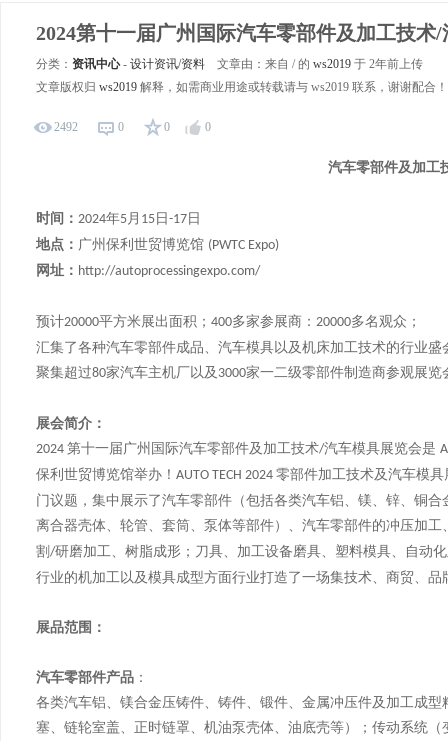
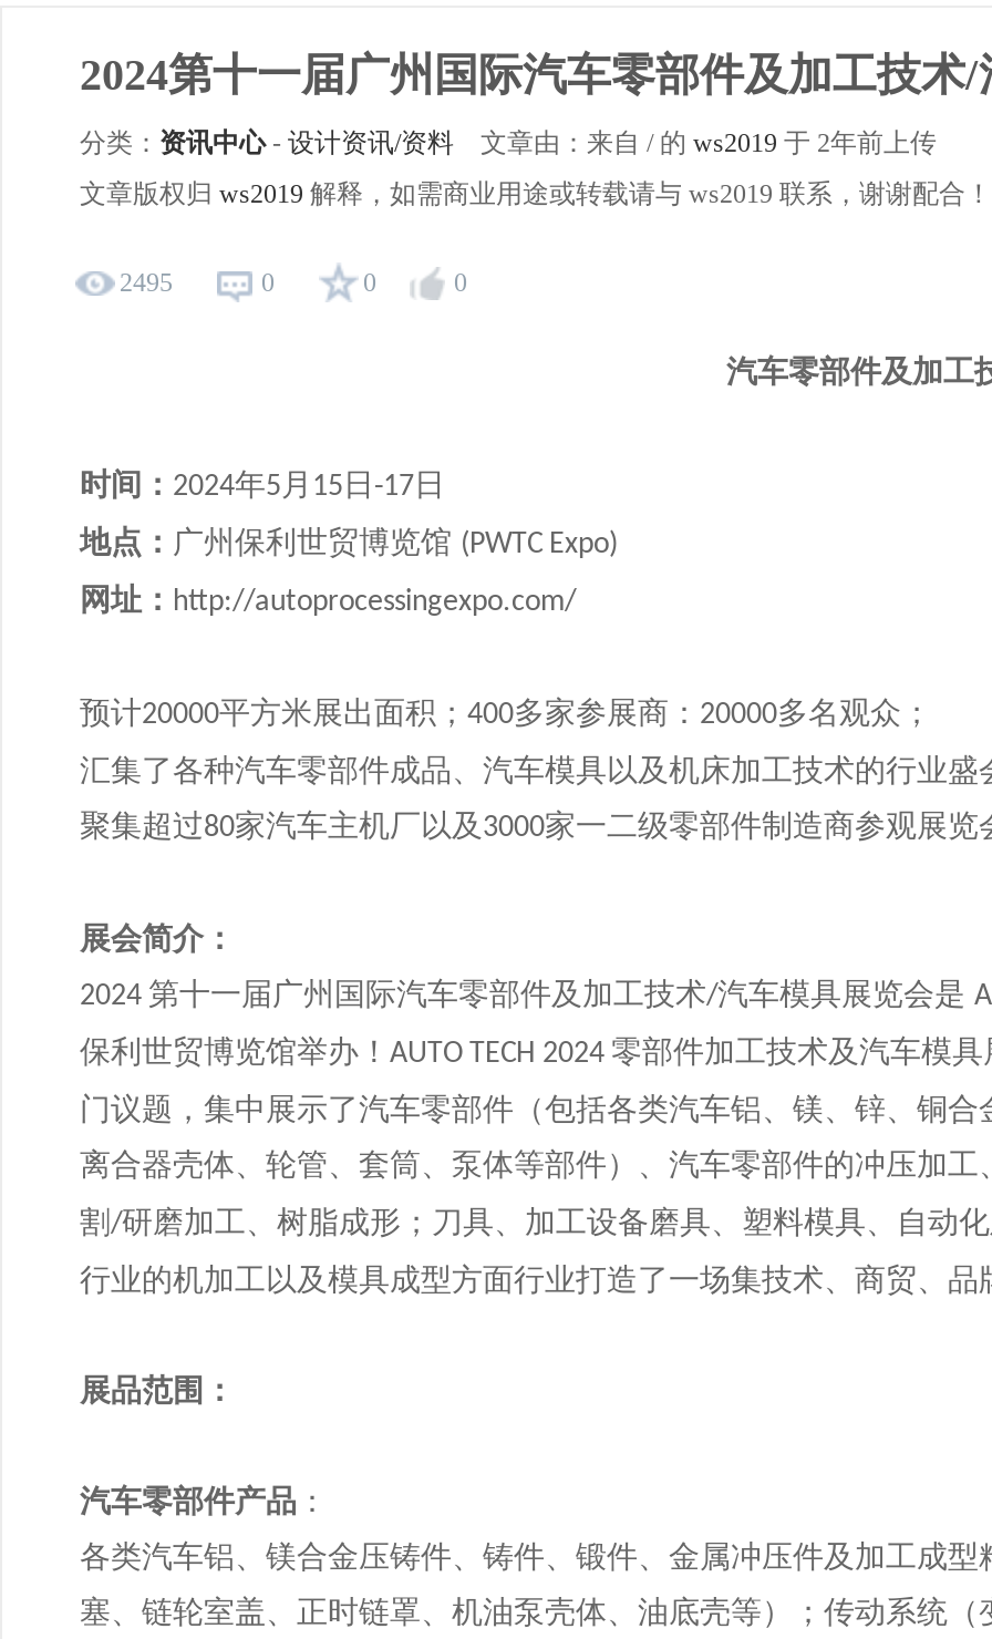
- 2492
+ 2495
